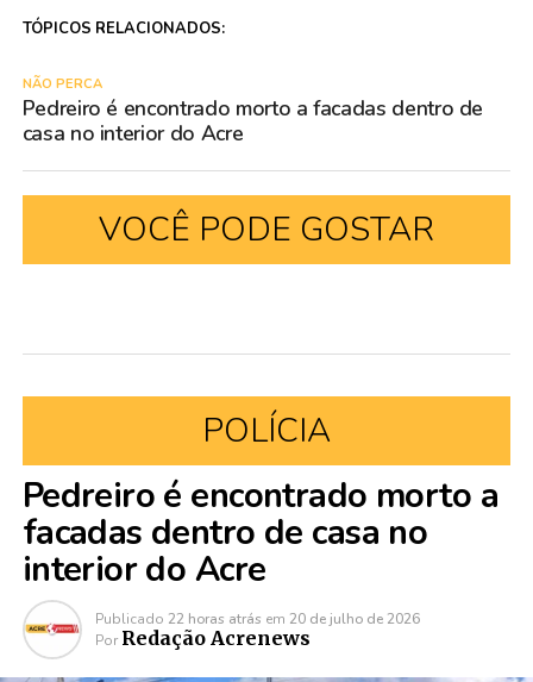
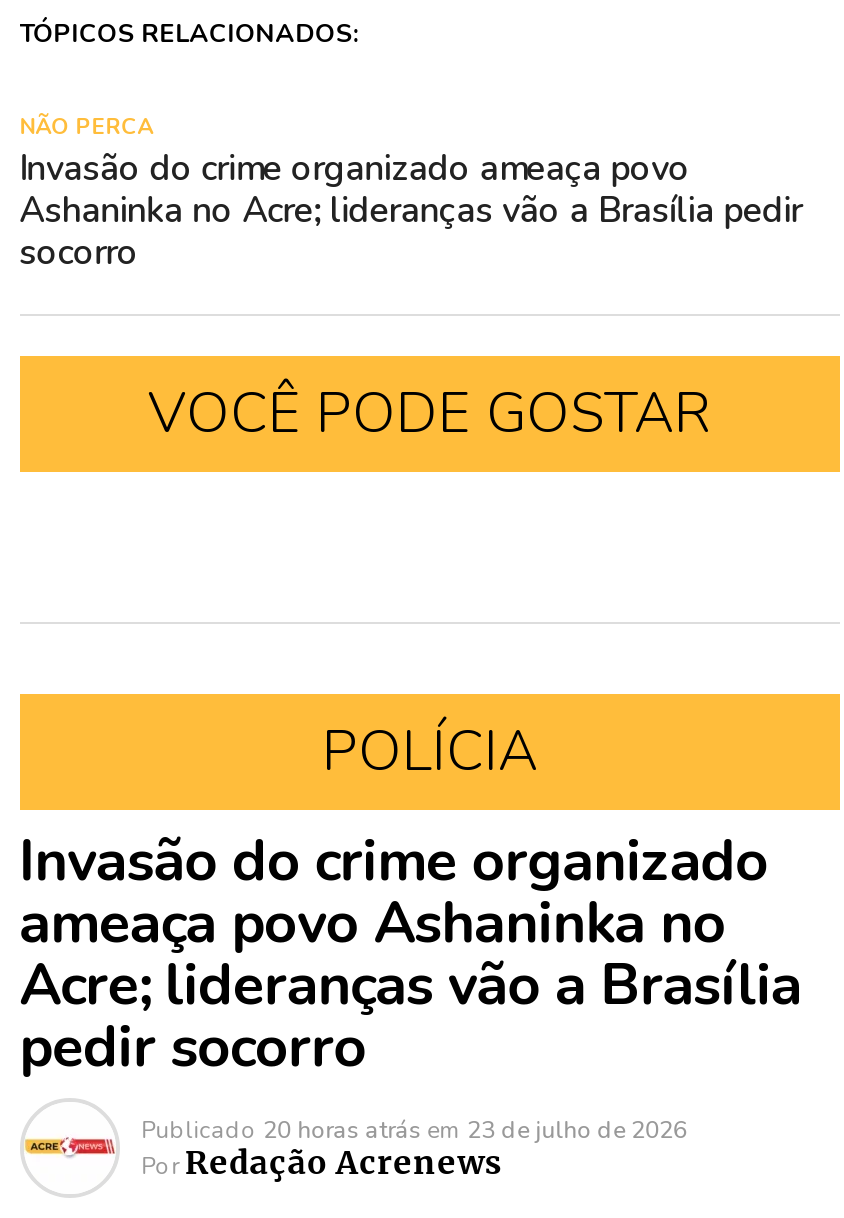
- Pedreiro é encontrado morto a facadas dentro de
- casa no interior do Acre
+ Invasão do crime organizado ameaça povo
+ Ashaninka no Acre; lideranças vão a Brasília pedir
+ socorro

- Pedreiro é encontrado morto a
- facadas dentro de casa no
- interior do Acre
- Publicado 22 horas atrás em 20 de julho de 2026
+ Invasão do crime organizado
+ ameaça povo Ashaninka no
+ Acre; lideranças vão a Brasília
+ pedir socorro
+ Publicado 20 horas atrás em 23 de julho de 2026
